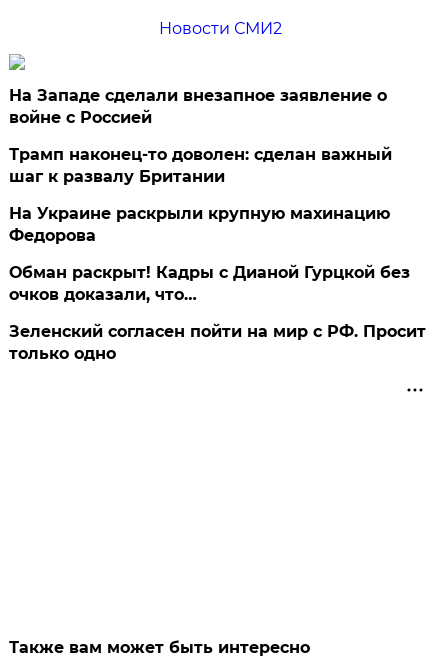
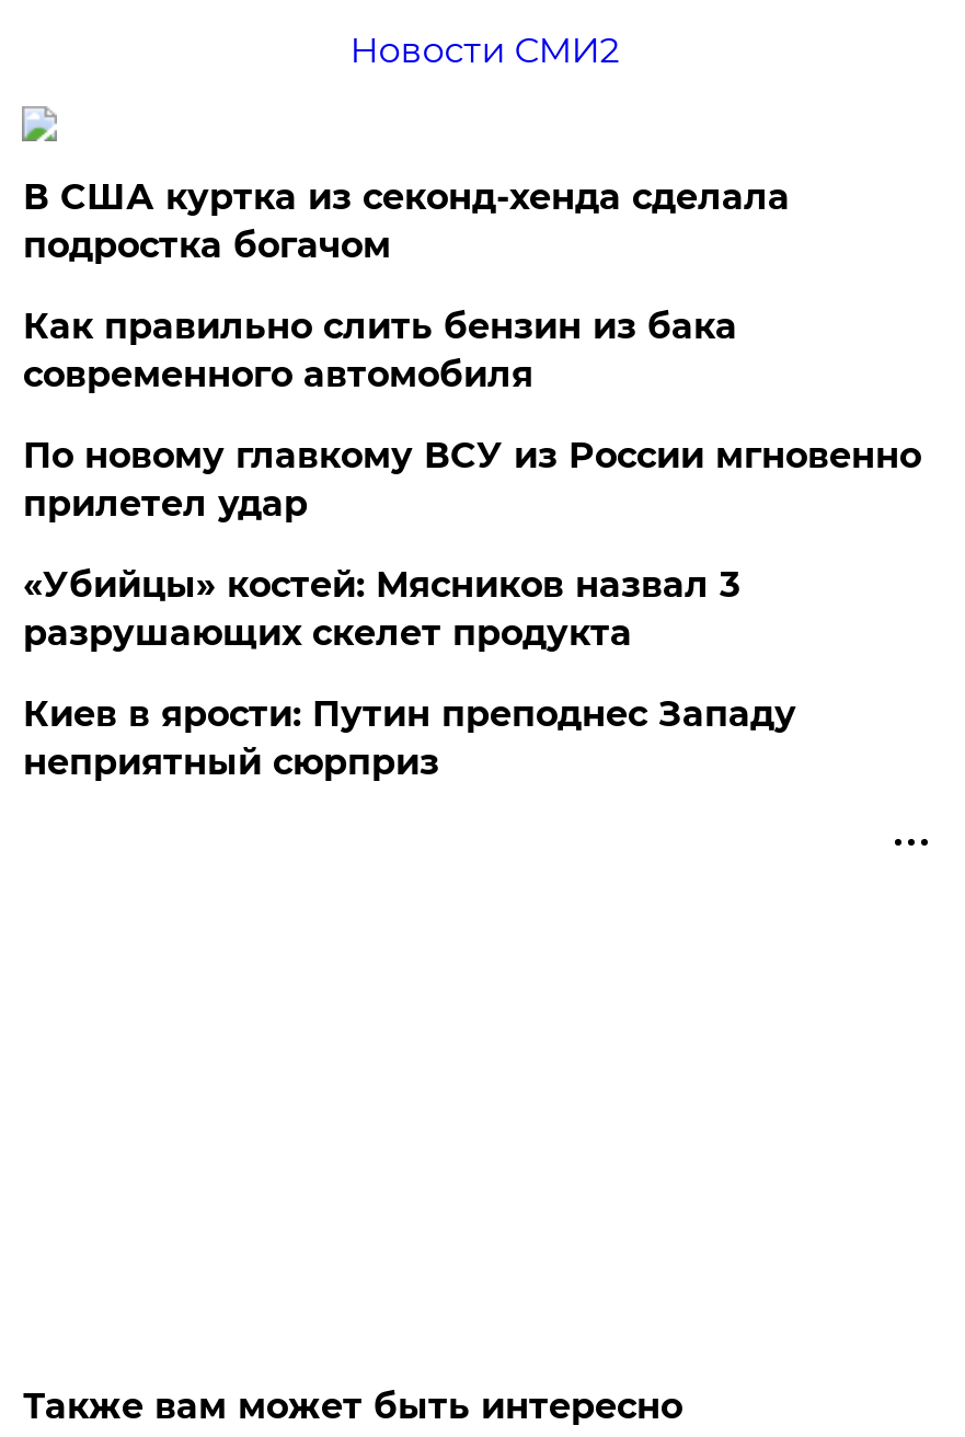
- На Западе сделали внезапное заявление о
- войне с Россией
+ В США куртка из секонд-хенда сделала
+ подростка богачом

- Трамп наконец-то доволен: сделан важный
- шаг к развалу Британии
+ Как правильно слить бензин из бака
+ современного автомобиля

- На Украине раскрыли крупную махинацию
- Федорова
+ По новому главкому ВСУ из России мгновенно
+ прилетел удар

- Обман раскрыт! Кадры с Дианой Гурцкой без
- очков доказали, что…
+ «Убийцы» костей: Мясников назвал 3
+ разрушающих скелет продукта

- Зеленский согласен пойти на мир с РФ. Просит
- только одно
+ Киев в ярости: Путин преподнес Западу
+ неприятный сюрприз
